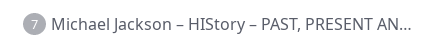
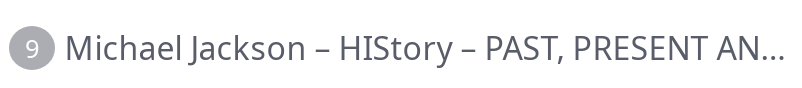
- 7
+ 9
